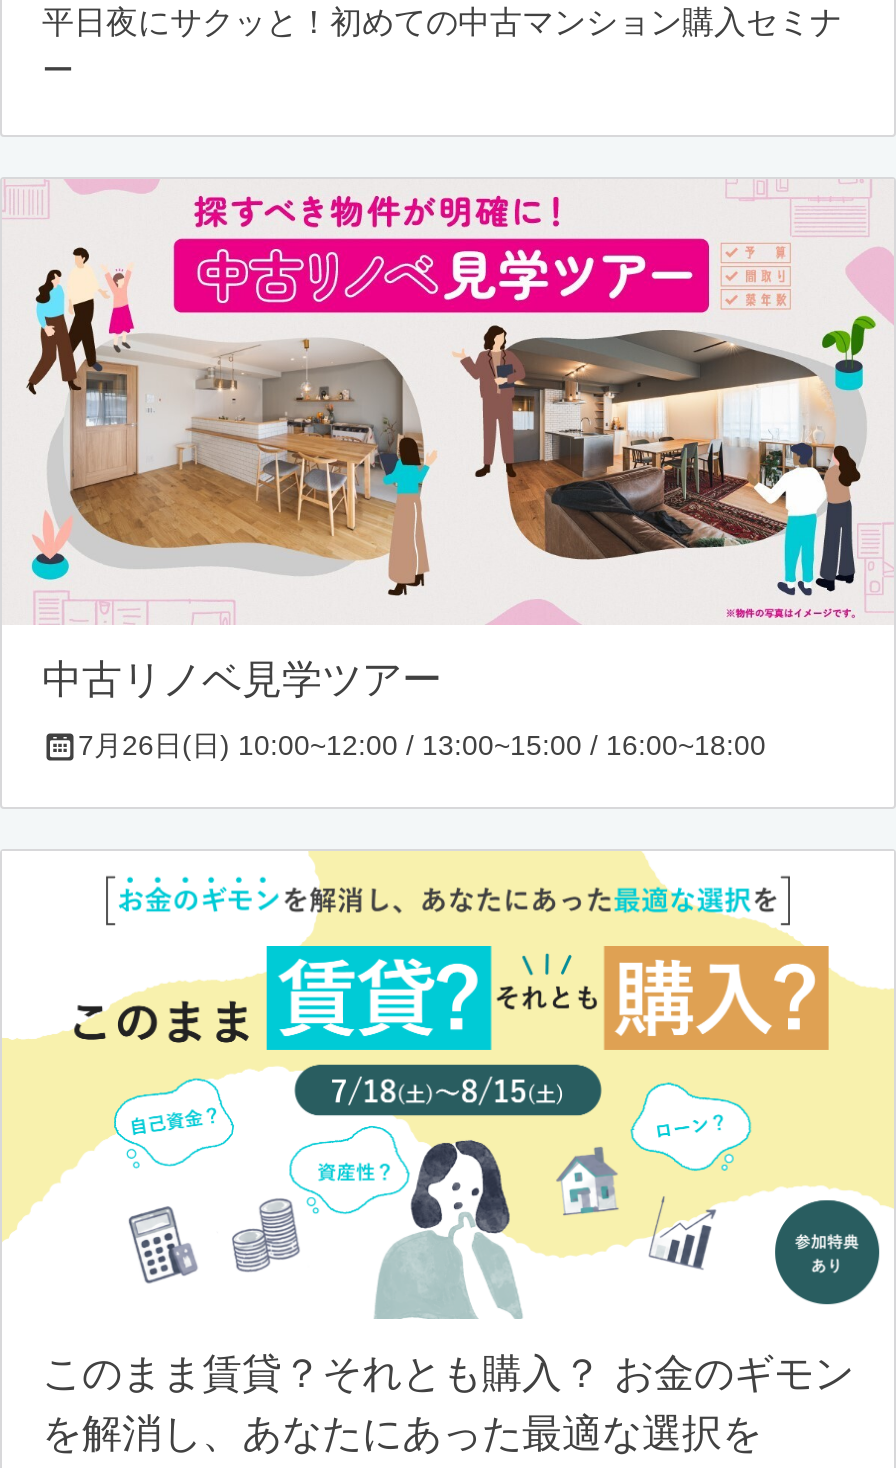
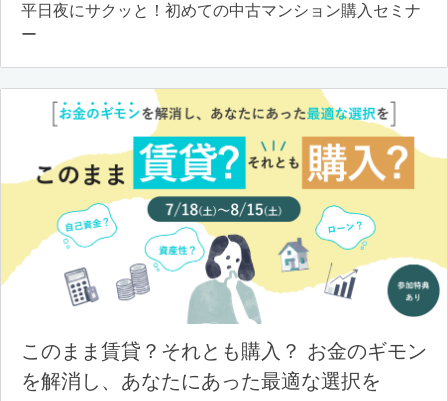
- [image]
- 中古リノベ見学ツアー
- 7月26日(日) 10:00~12:00 / 13:00~15:00 / 16:00~18:00
